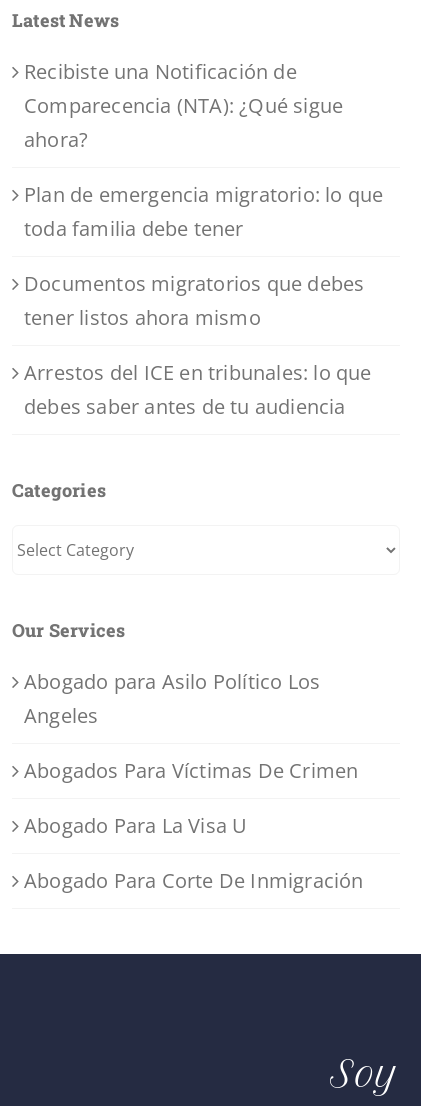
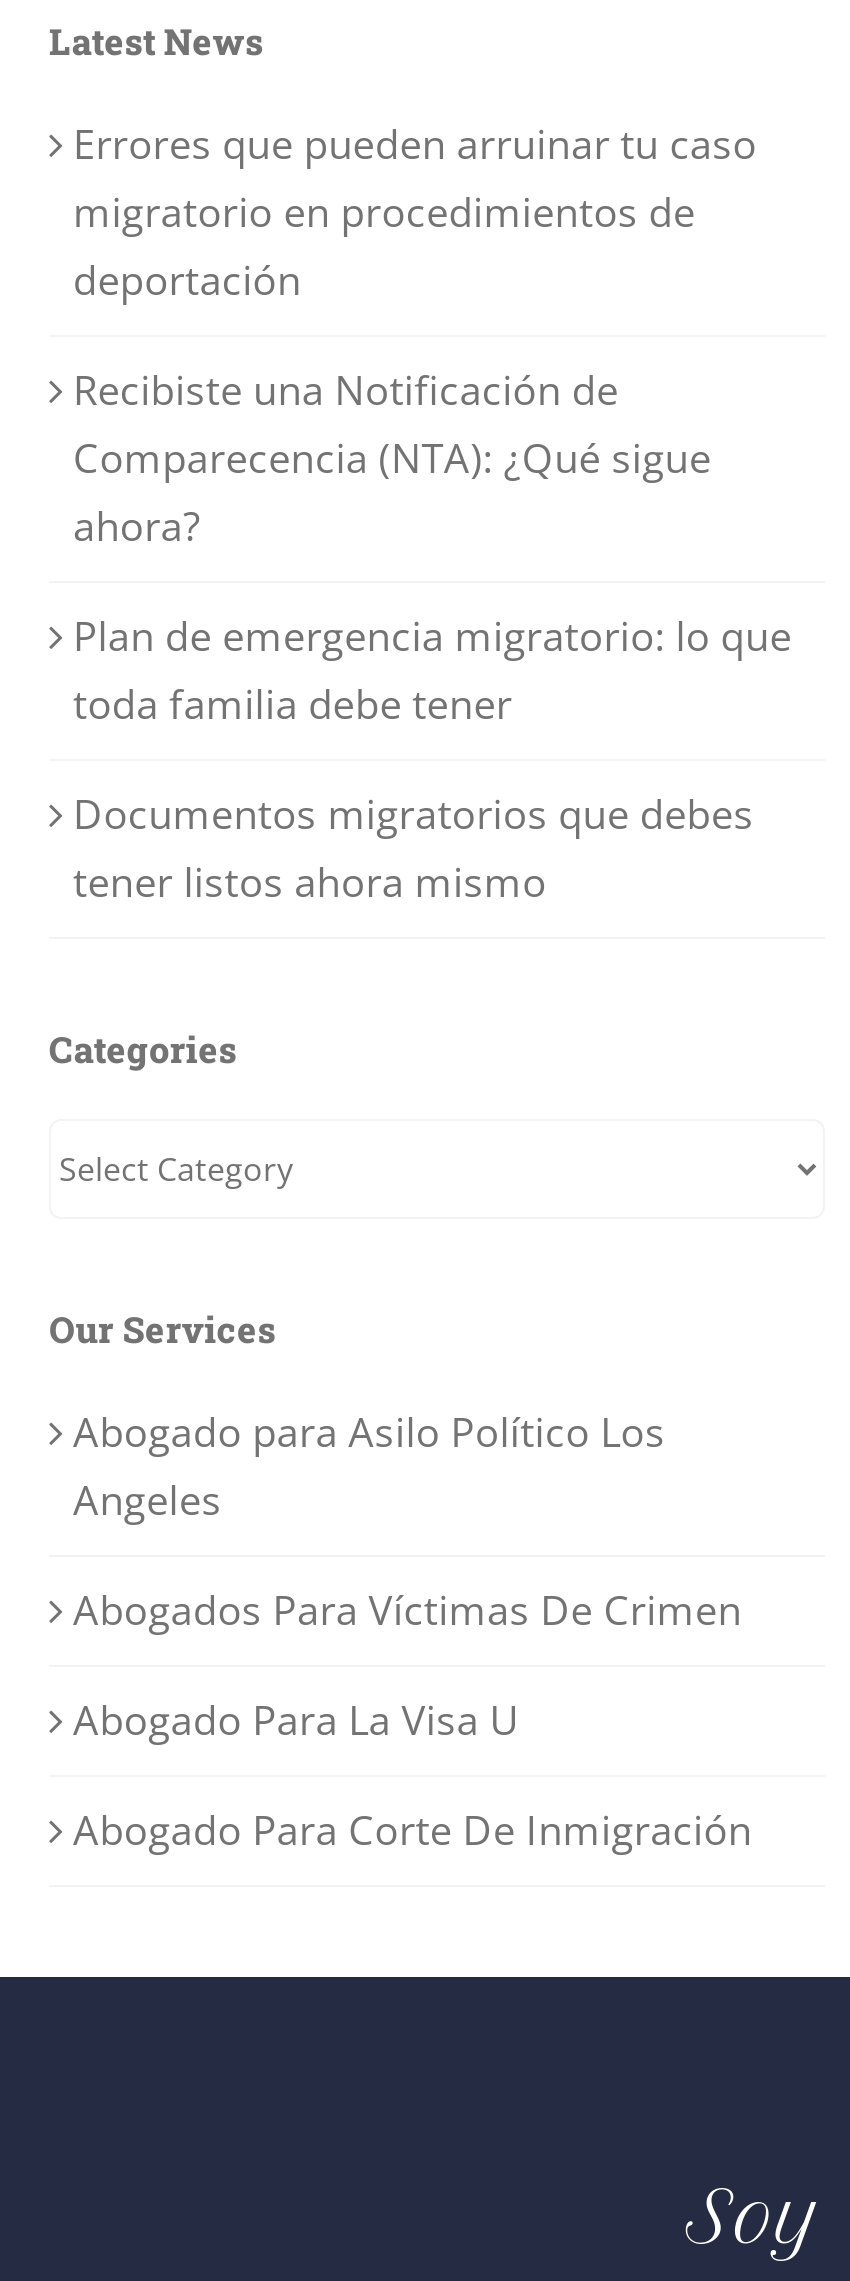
+ Errores que pueden arruinar tu caso
+ migratorio en procedimientos de
+ deportación

moved down: Recibiste una Notificación de | Comparecencia (NTA): ¿Qué sigue | ahora? | Plan de emergencia migratorio: lo que | toda familia debe tener | Documentos migratorios que debes | tener listos ahora mismo

- Arrestos del ICE en tribunales: lo que
- debes saber antes de tu audiencia
